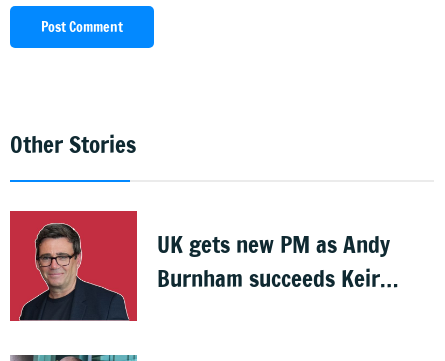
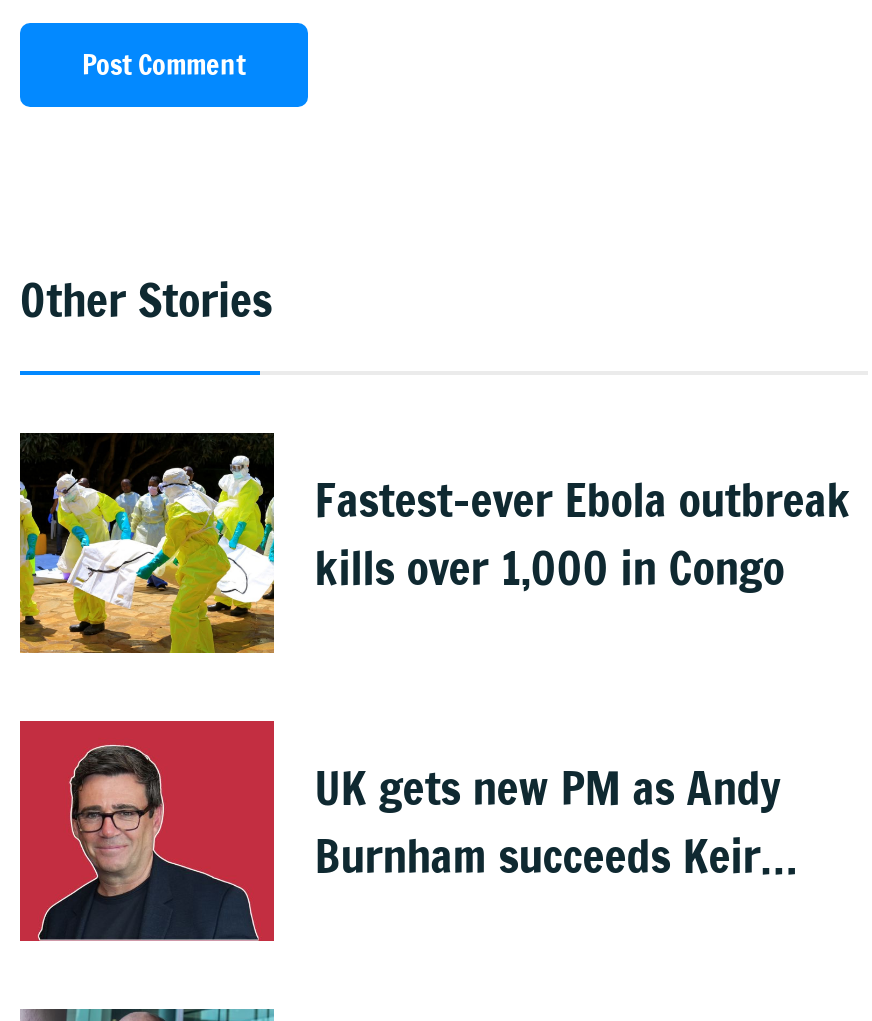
+ [image]
+ Fastest-ever Ebola outbreak
+ kills over 1,000 in Congo
